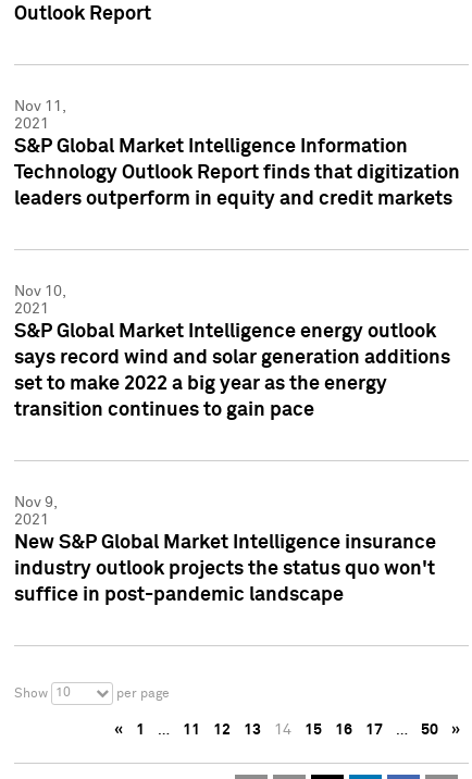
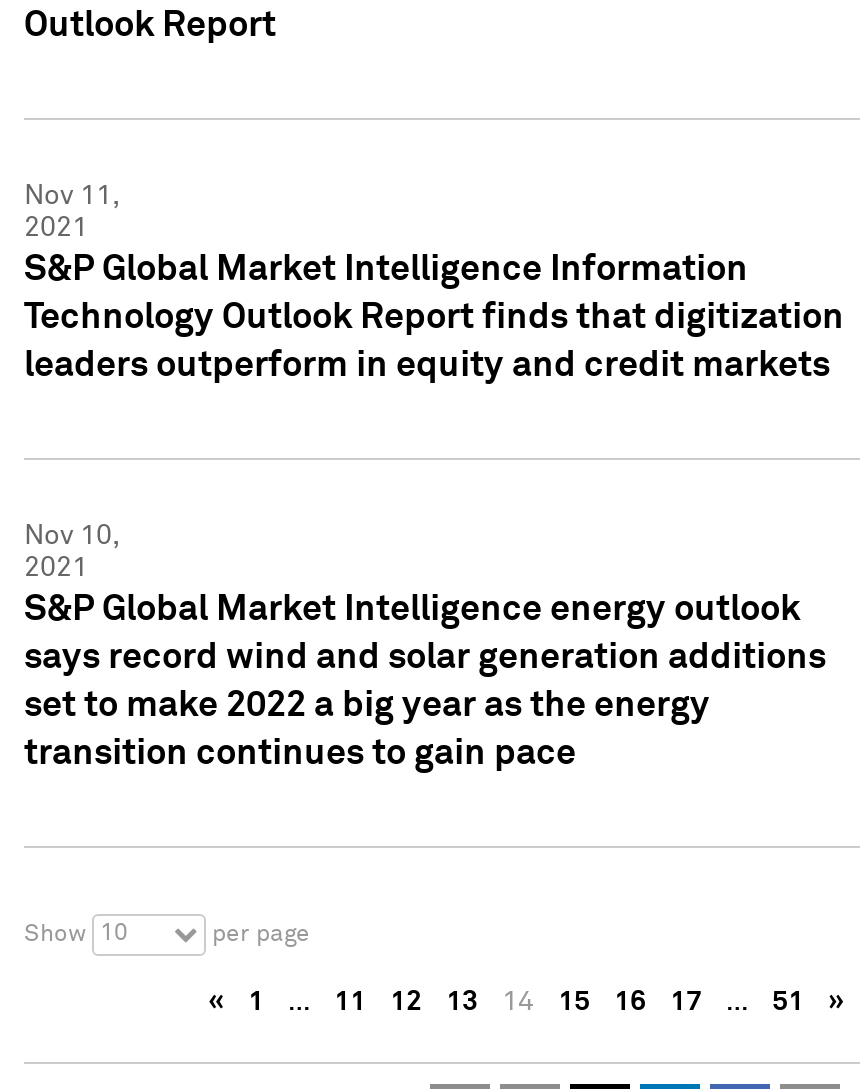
- Nov 9,
- 2021
- New S&P Global Market Intelligence insurance
- industry outlook projects the status quo won't
- suffice in post-pandemic landscape

- 50
+ 51
